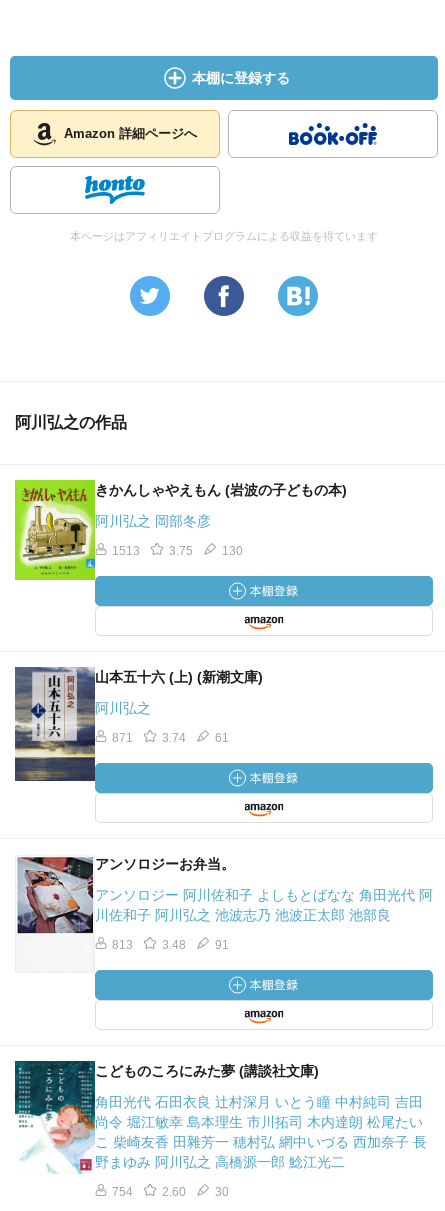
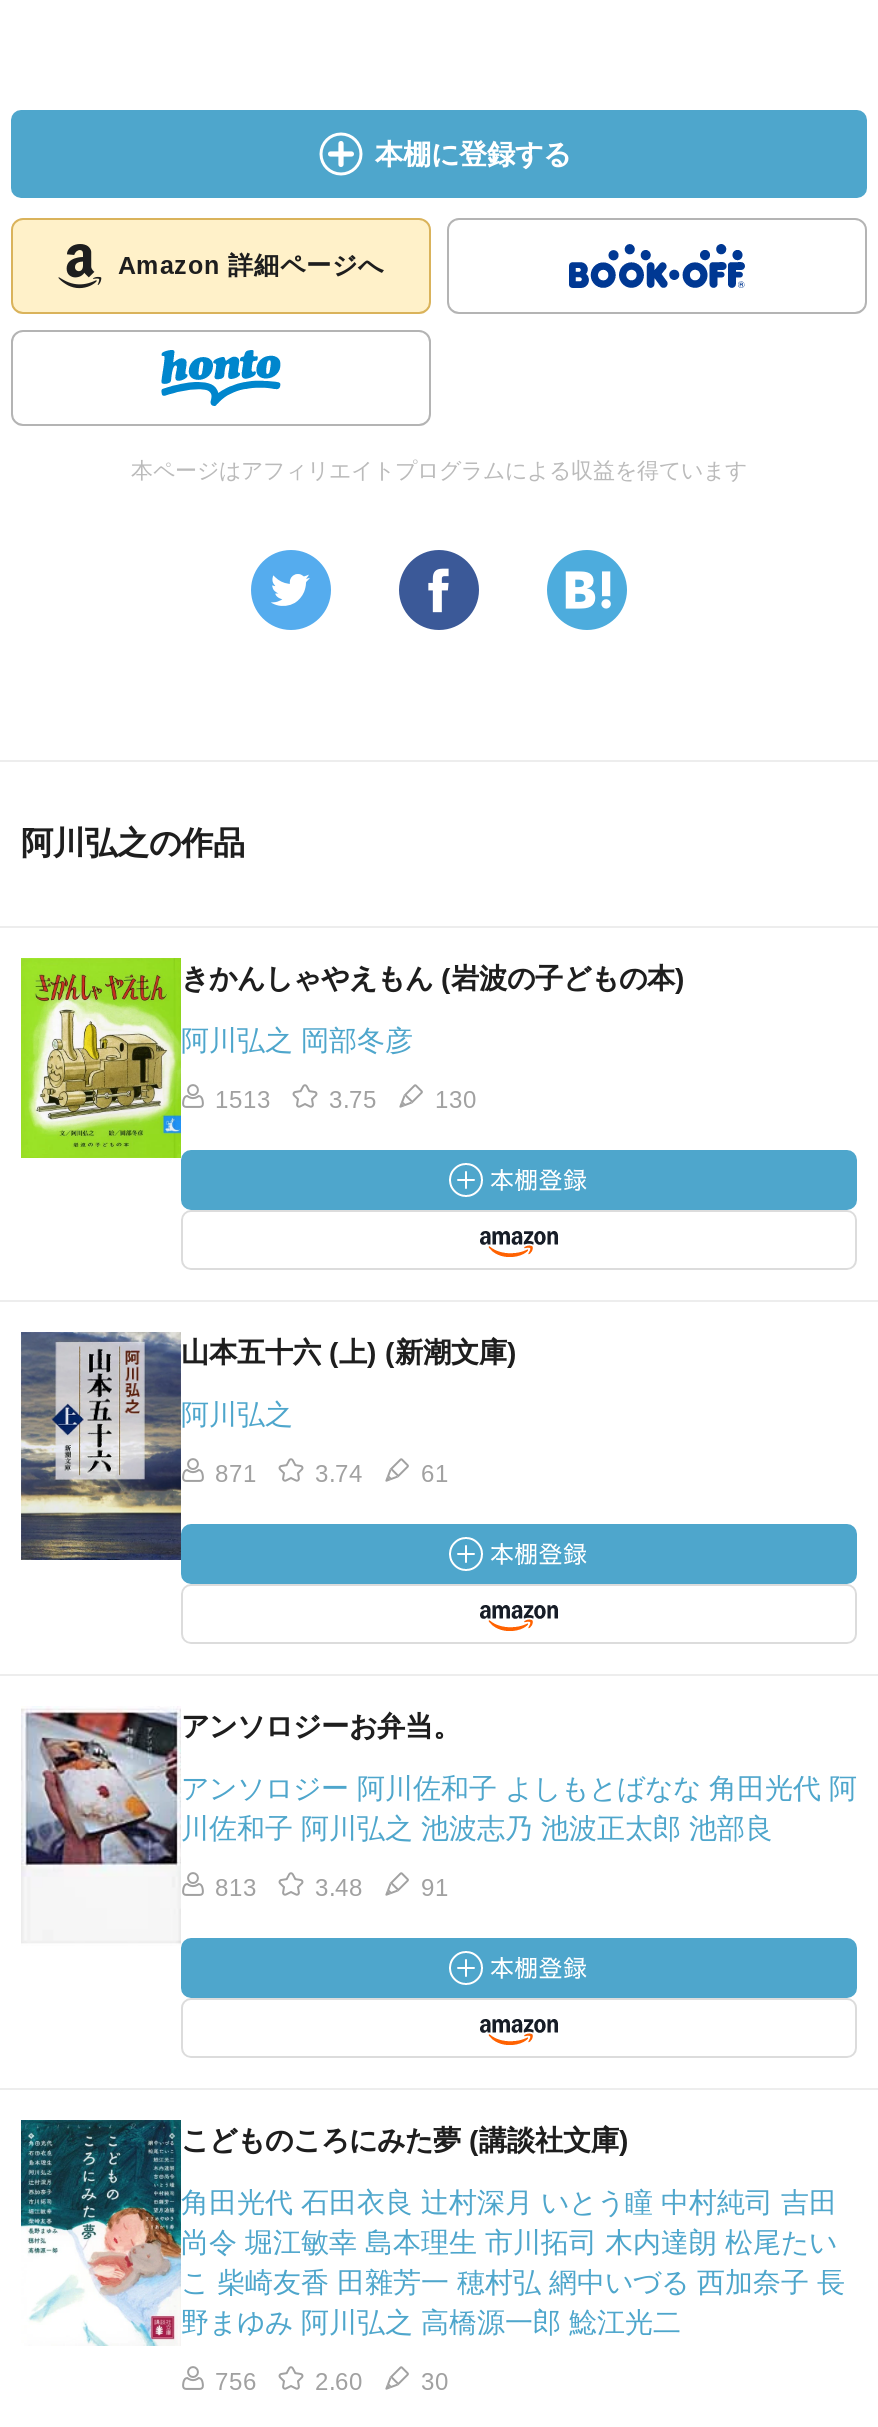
- 754
+ 756
